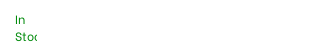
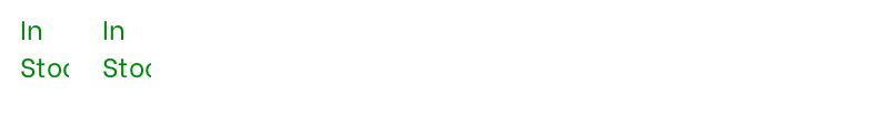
+ In
+ Stock
